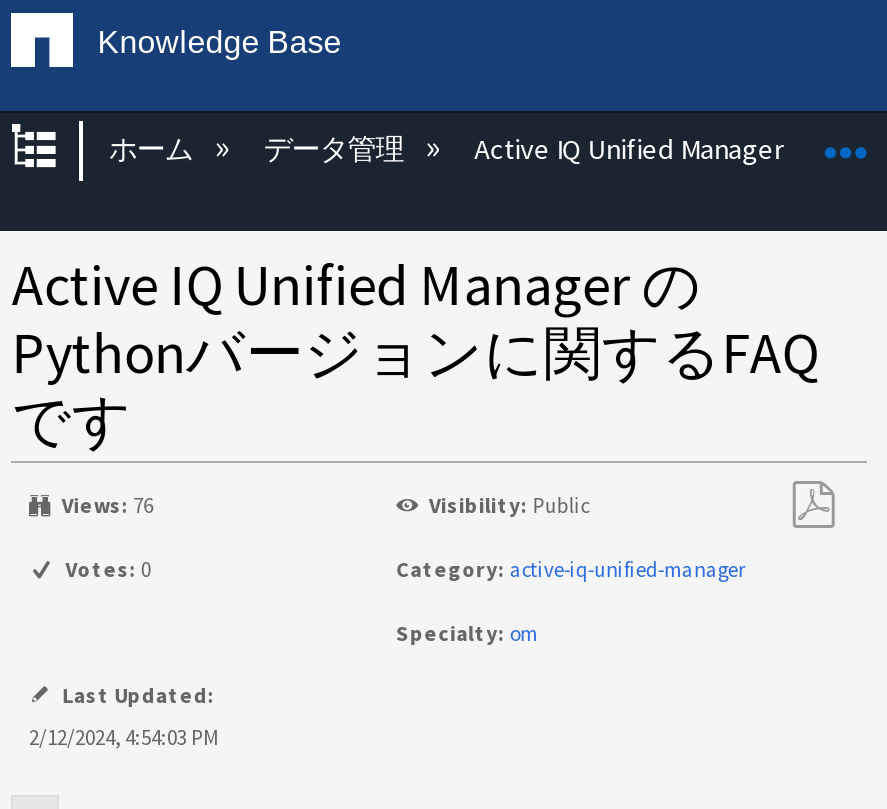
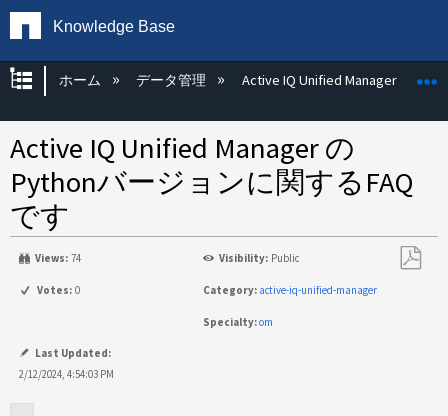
- Views: 76
+ Views: 74
